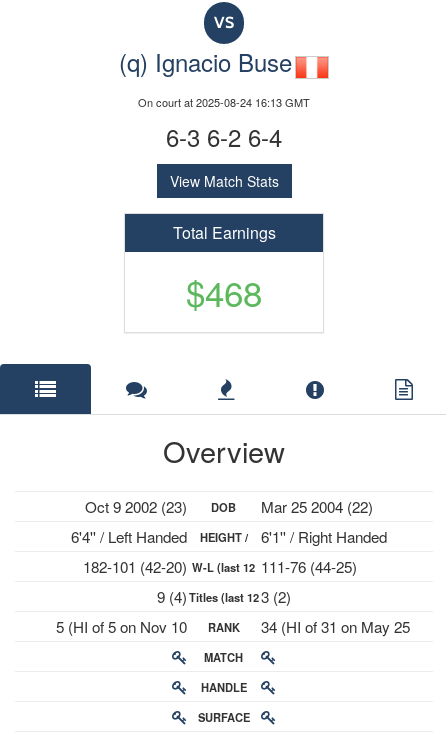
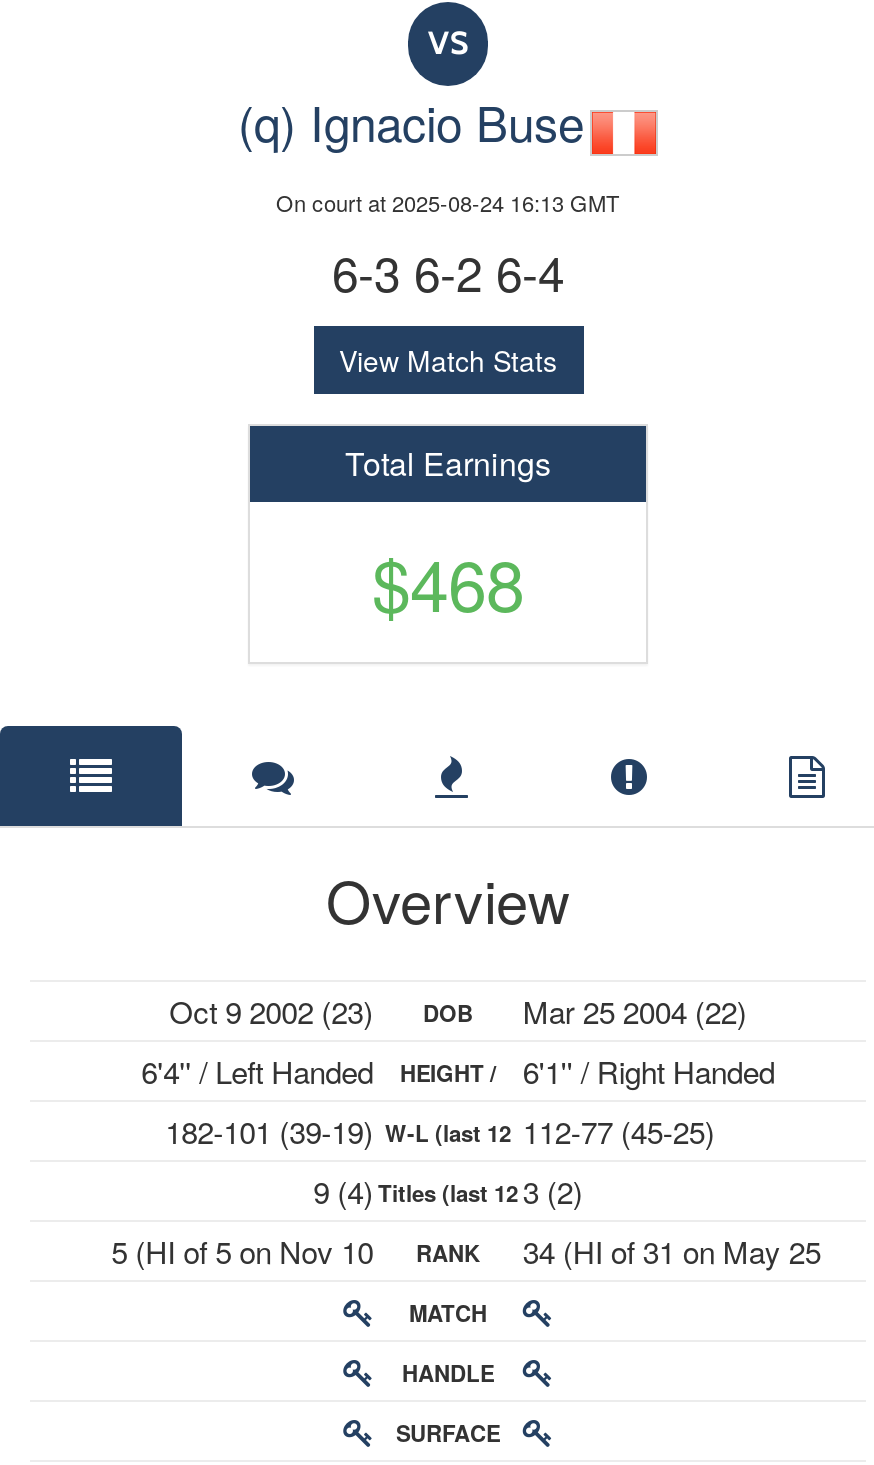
- 182-101 (42-20)
+ 182-101 (39-19)

- 111-76 (44-25)
+ 112-77 (45-25)
